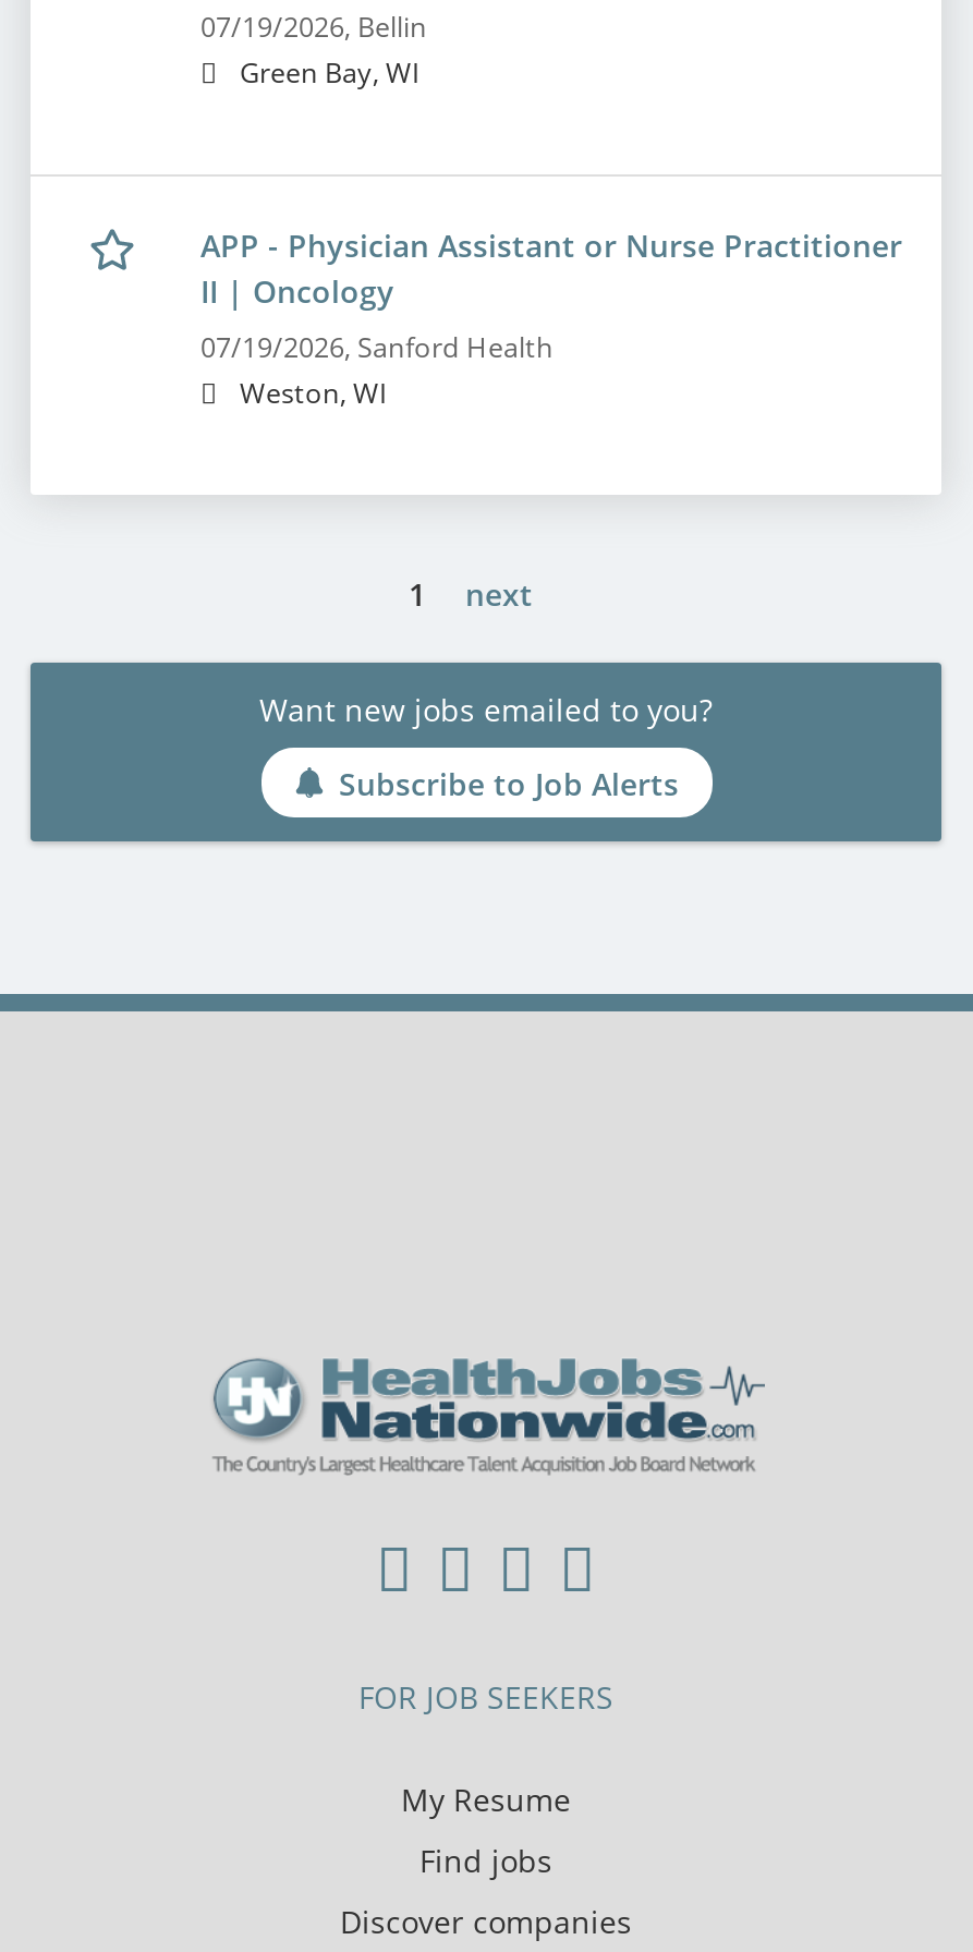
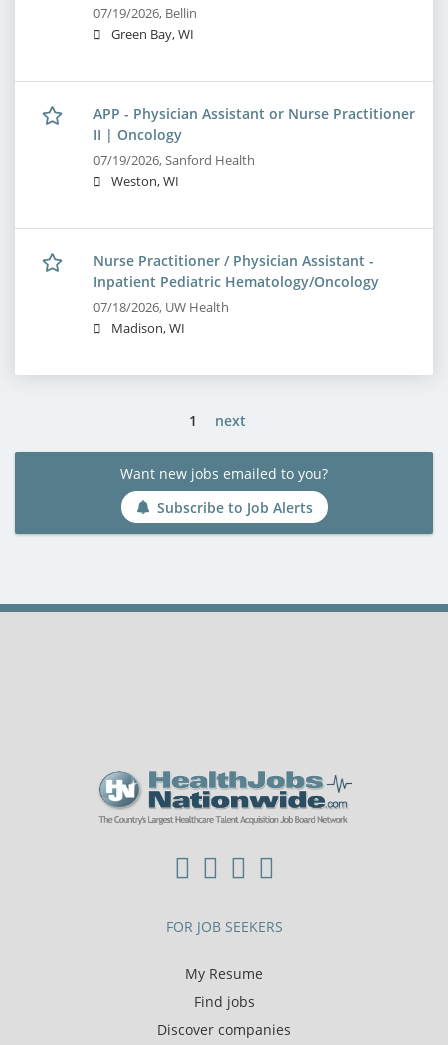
+ Nurse Practitioner / Physician Assistant -
+ Inpatient Pediatric Hematology/Oncology
+ 07/18/2026, UW Health
+ Madison, WI
